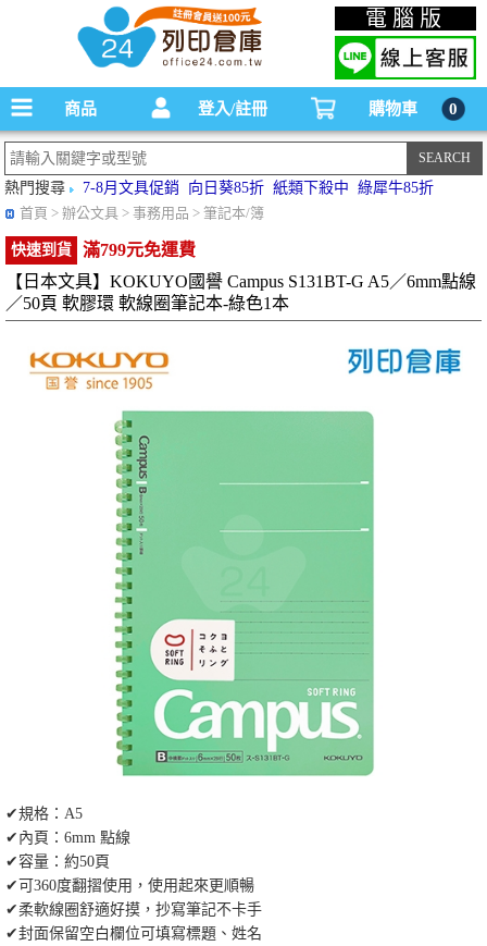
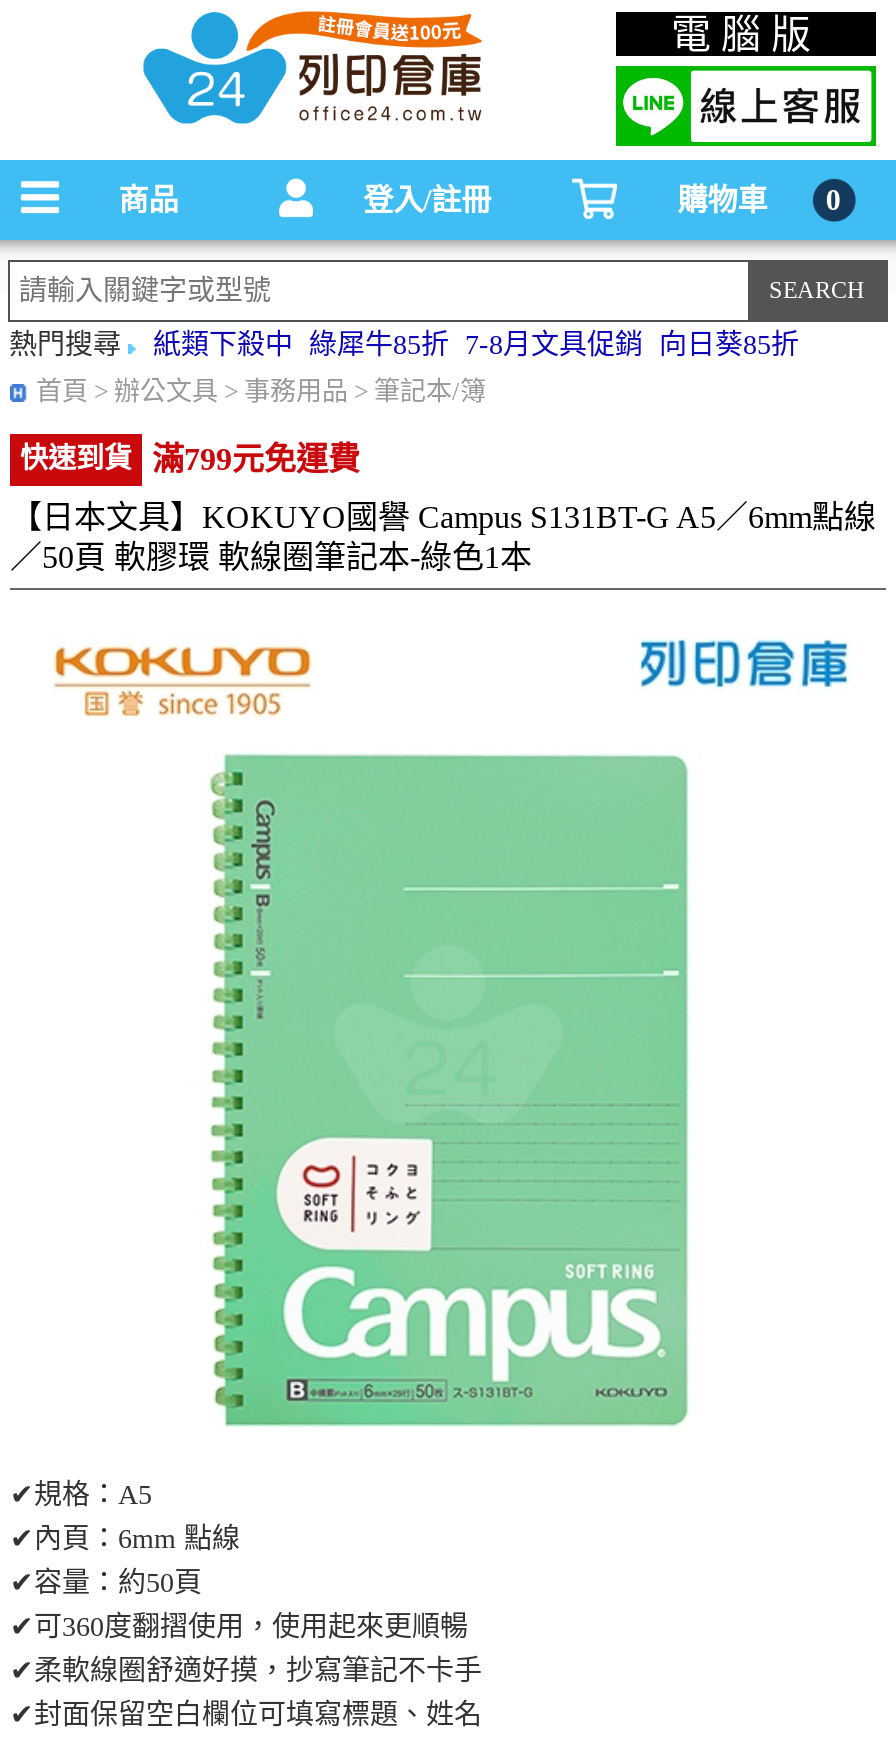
- 7-8月文具促銷 向日葵85折 紙類下殺中 綠犀牛85折
+ 紙類下殺中 綠犀牛85折 7-8月文具促銷 向日葵85折
